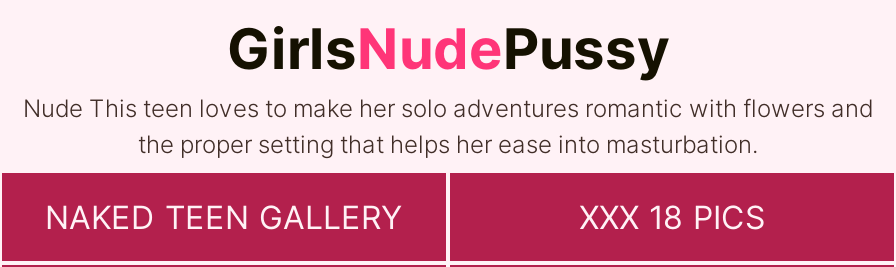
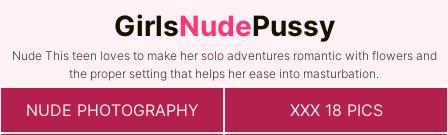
- NAKED TEEN GALLERY
+ NUDE PHOTOGRAPHY
